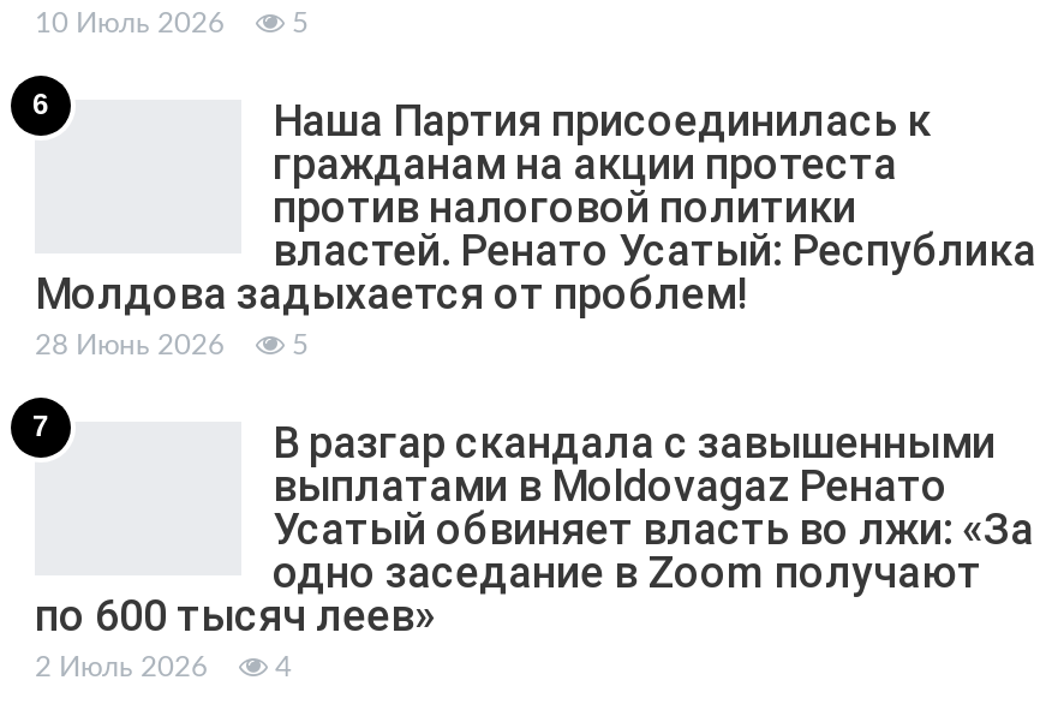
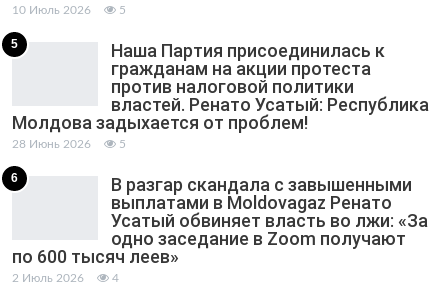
- 6
+ 5

- 7
+ 6
